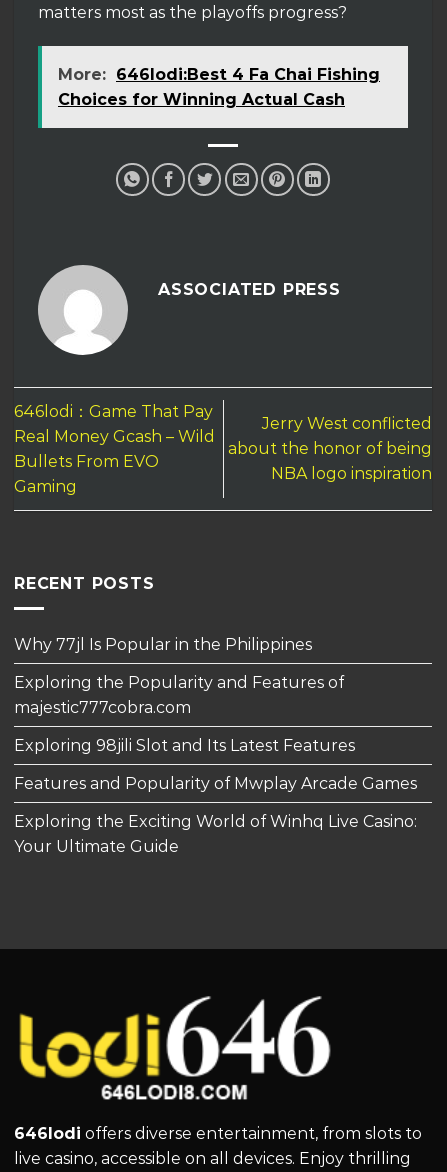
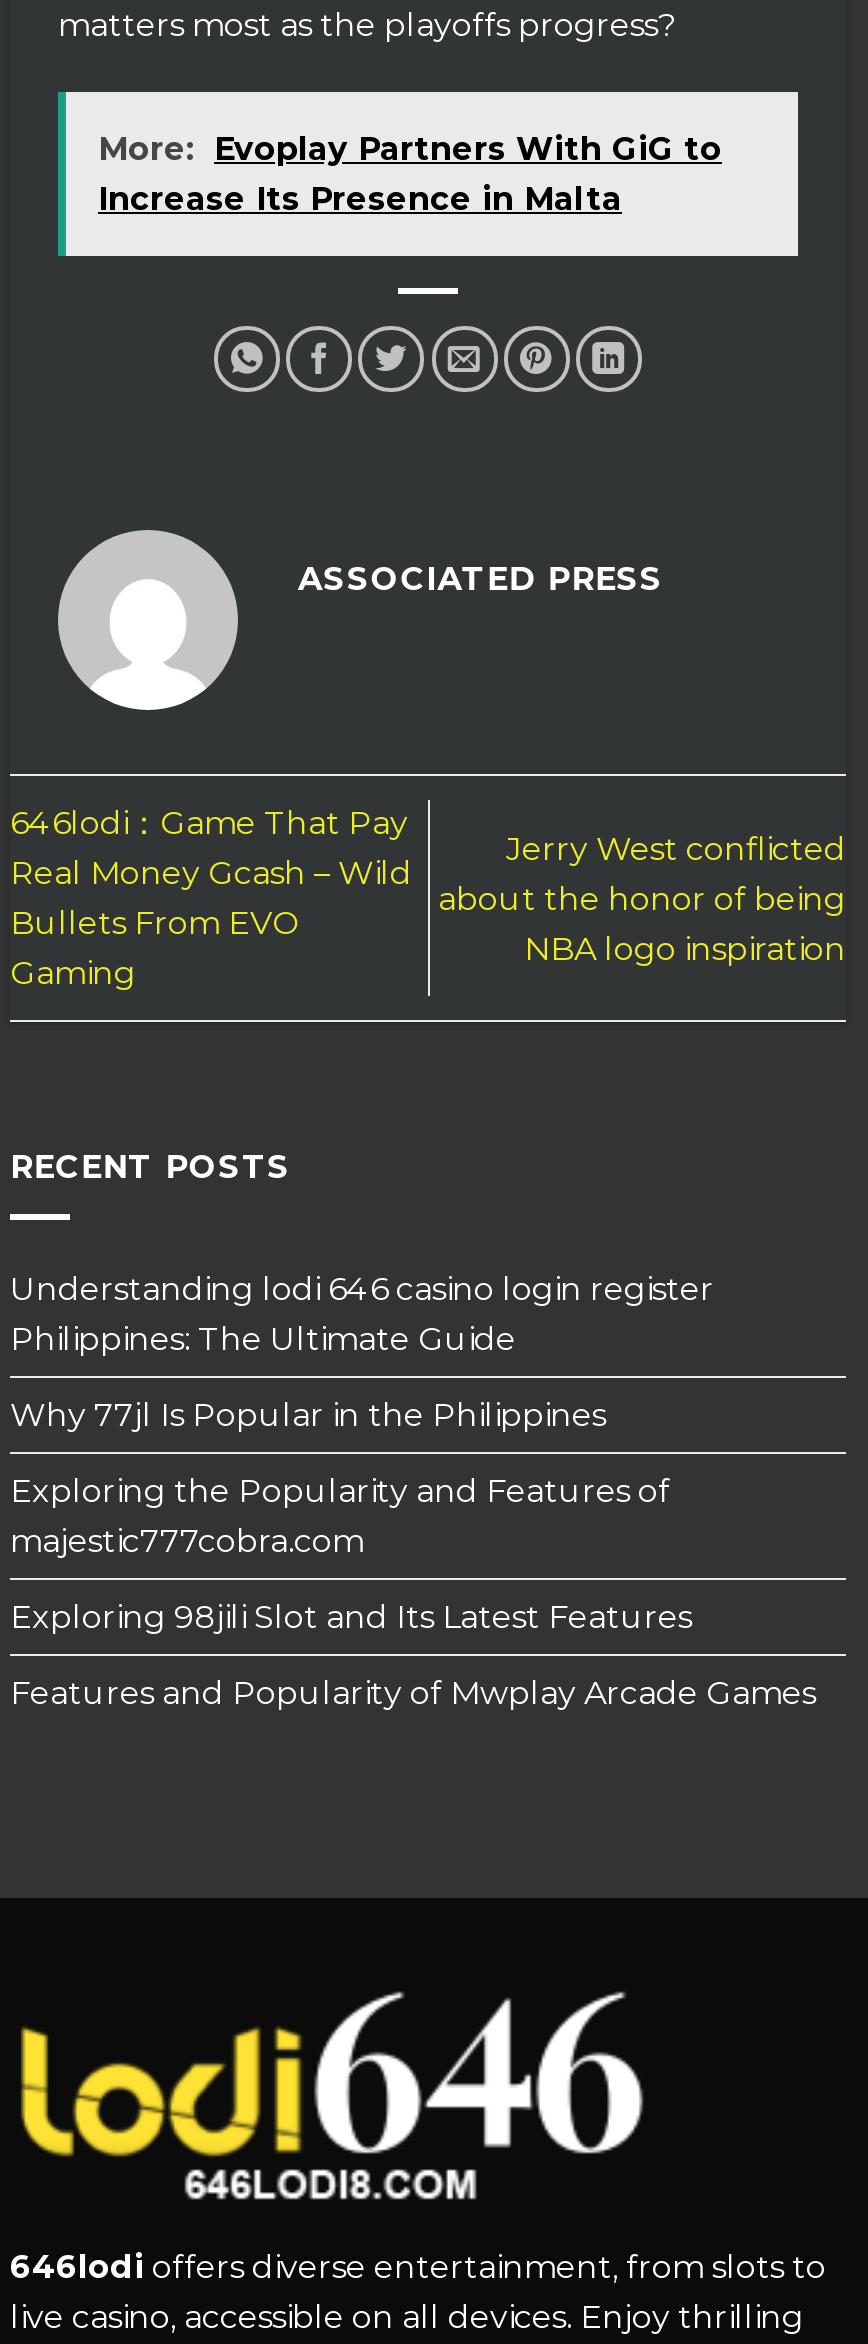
- More: 646lodi:Best 4 Fa Chai Fishing
- Choices for Winning Actual Cash
+ More: Evoplay Partners With GiG to
+ Increase Its Presence in Malta

+ Understanding lodi 646 casino login register
+ Philippines: The Ultimate Guide

moved down: Why 77jl Is Popular in the Philippines | Exploring the Popularity and Features of | majestic777cobra.com | Exploring 98jili Slot and Its Latest Features | Features and Popularity of Mwplay Arcade Games

- Exploring the Exciting World of Winhq Live Casino:
- Your Ultimate Guide
